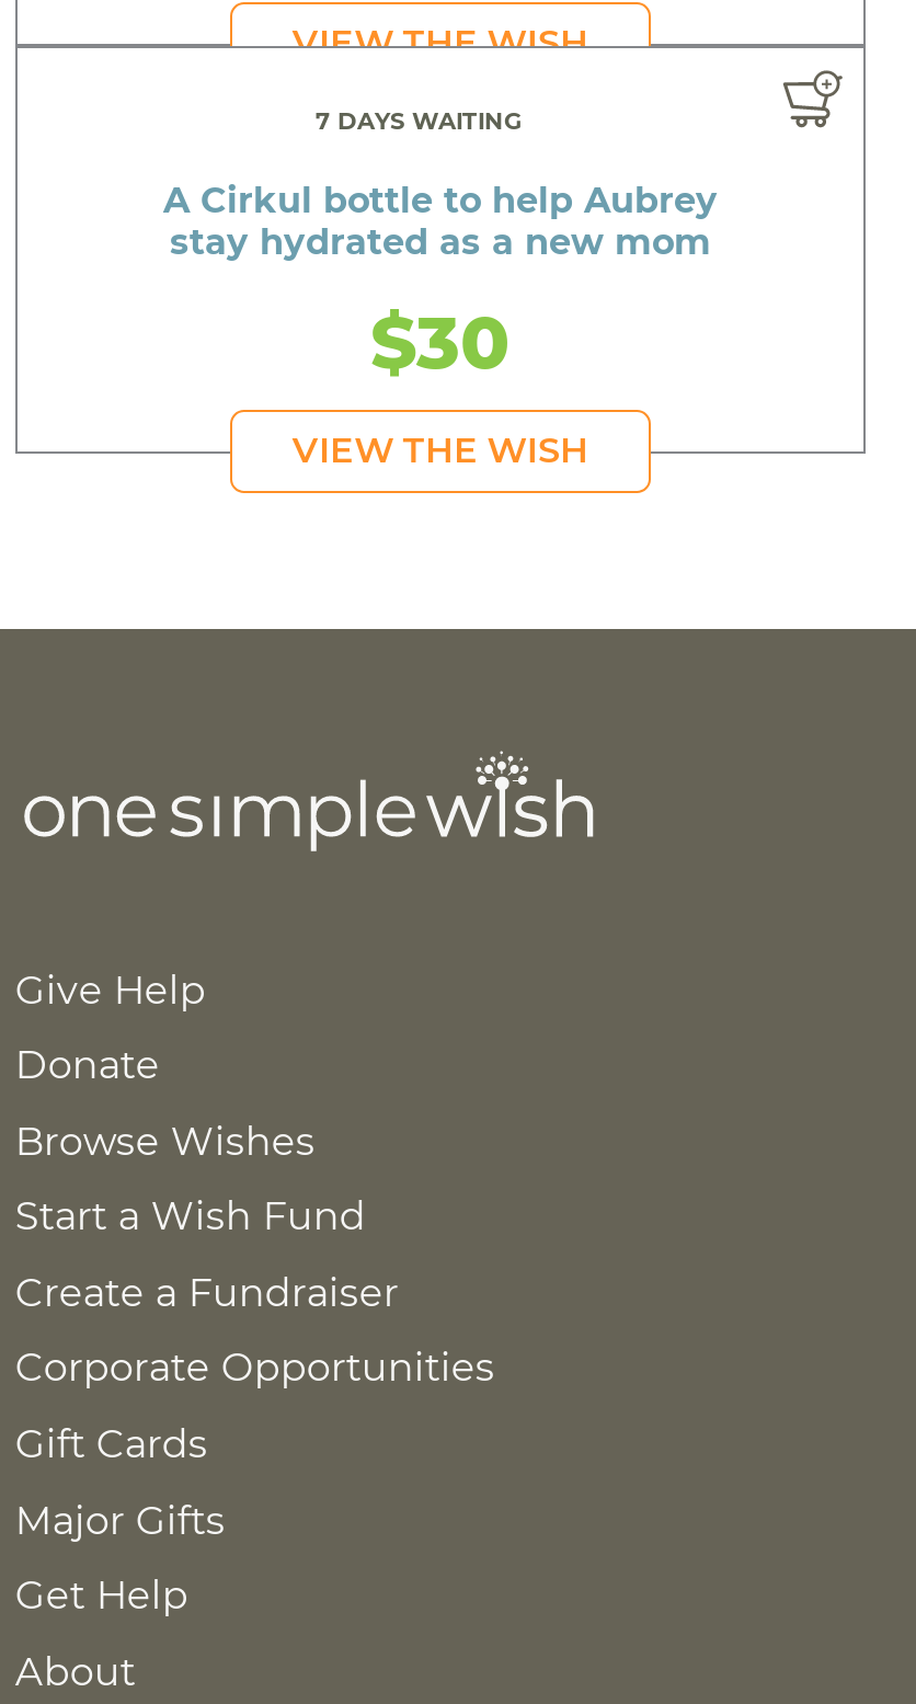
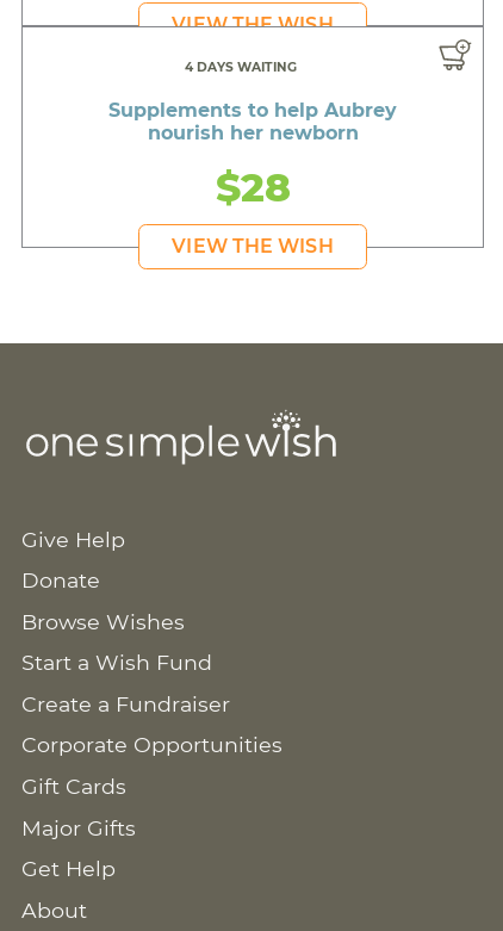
- 7 DAYS WAITING
+ 4 DAYS WAITING

- A Cirkul bottle to help Aubrey
- stay hydrated as a new mom
- $30
+ Supplements to help Aubrey
+ nourish her newborn
+ $28
